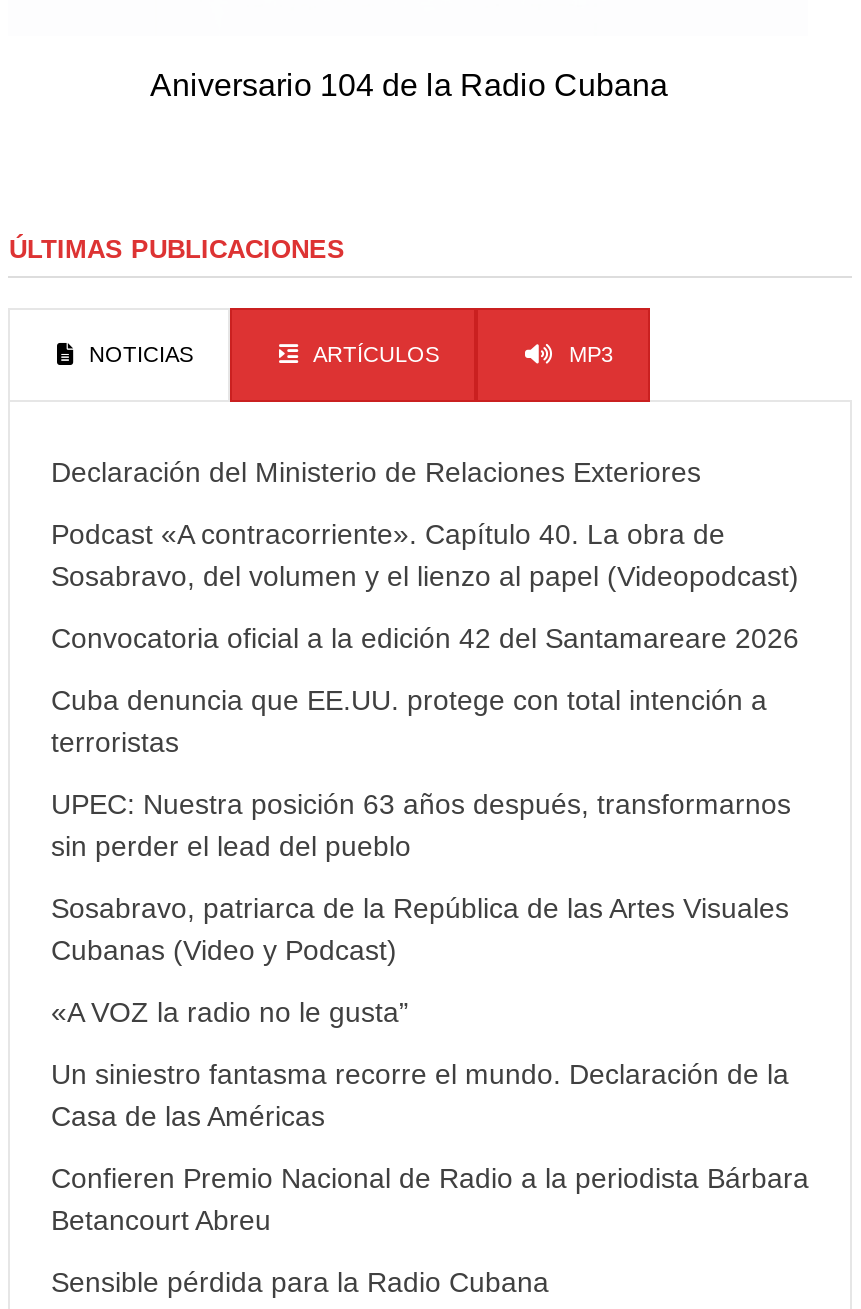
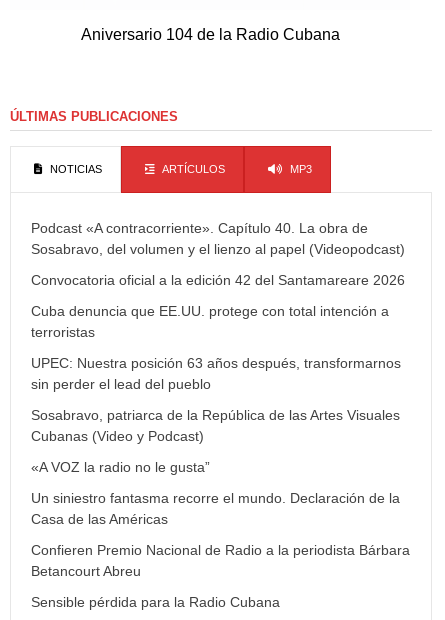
- Declaración del Ministerio de Relaciones Exteriores
